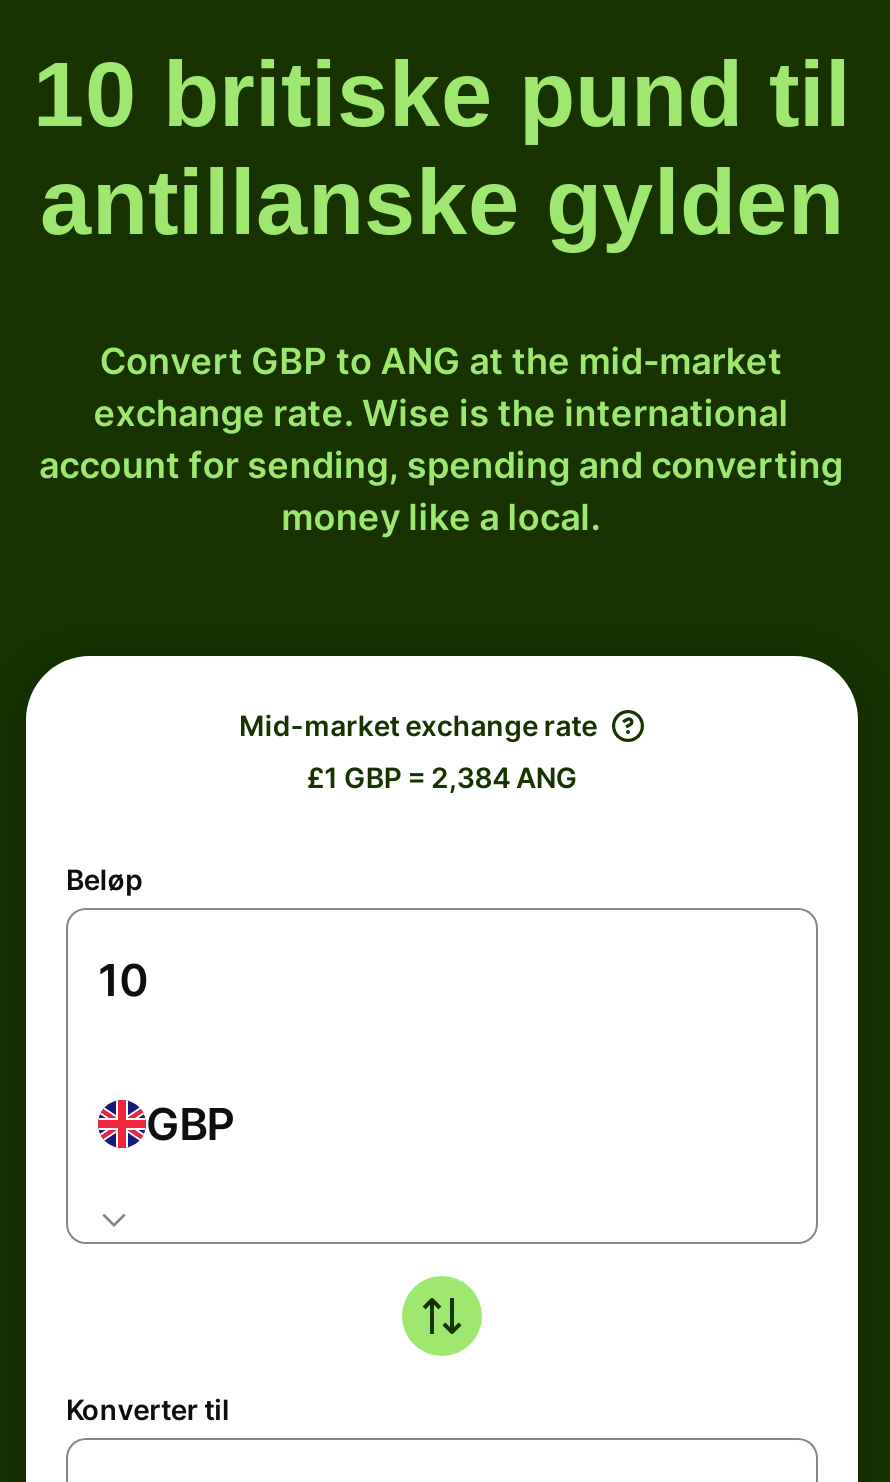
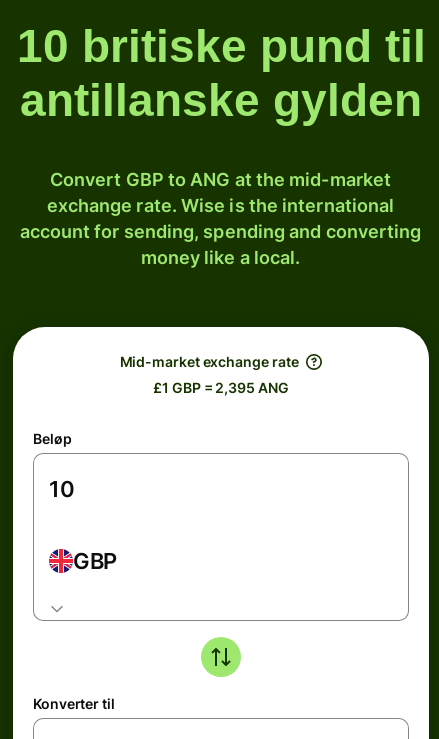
- £1 GBP = 2,384 ANG
+ £1 GBP = 2,395 ANG
